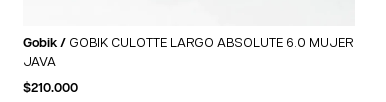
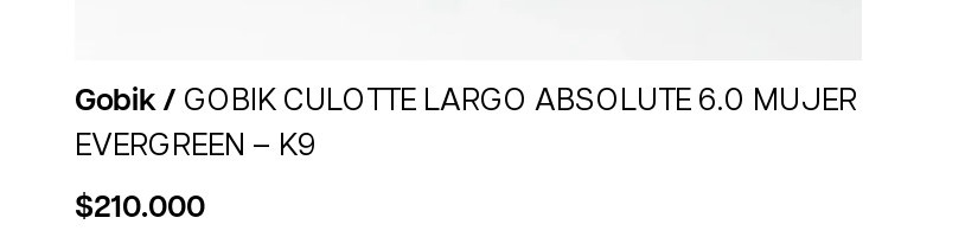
- JAVA
+ EVERGREEN – K9
